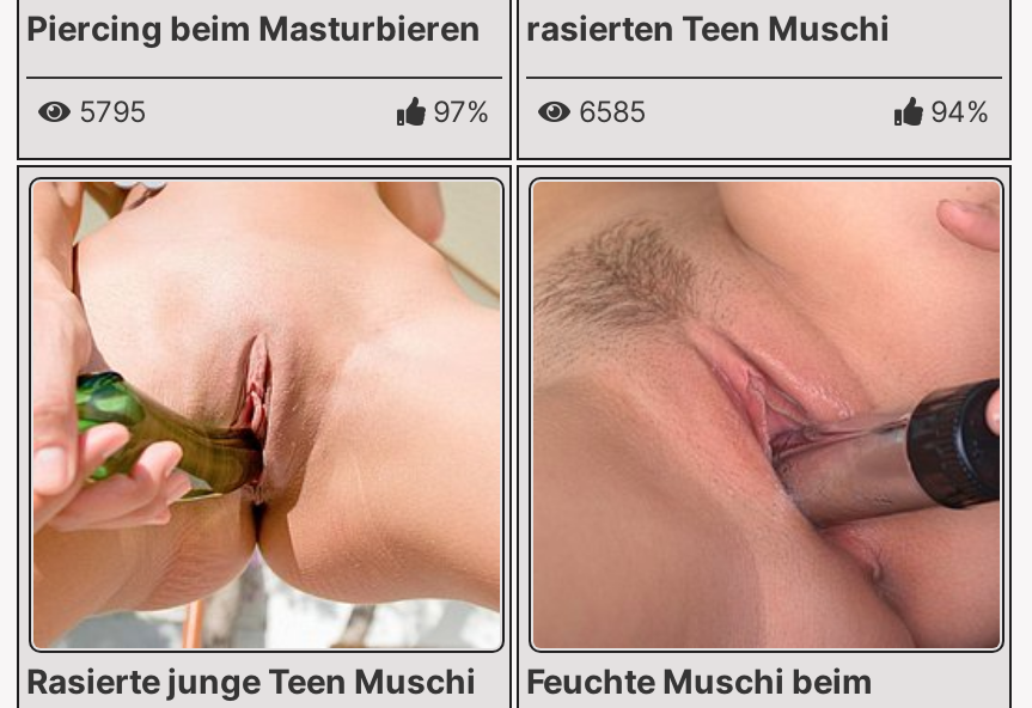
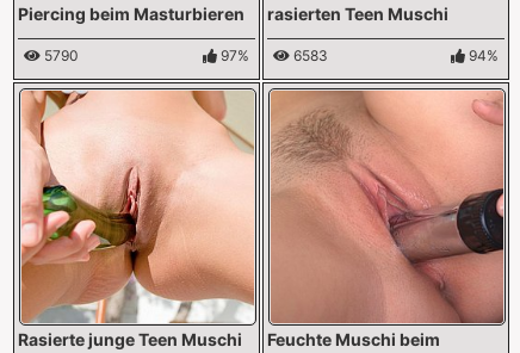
- 5795
+ 5790

- 6585
+ 6583
